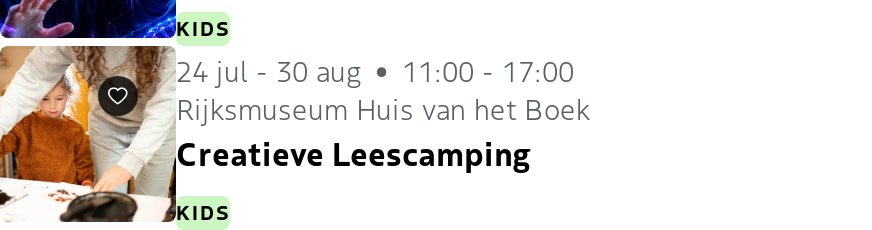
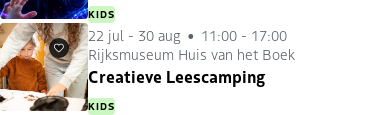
- 24 jul - 30 aug 11:00 - 17:00
+ 22 jul - 30 aug 11:00 - 17:00
